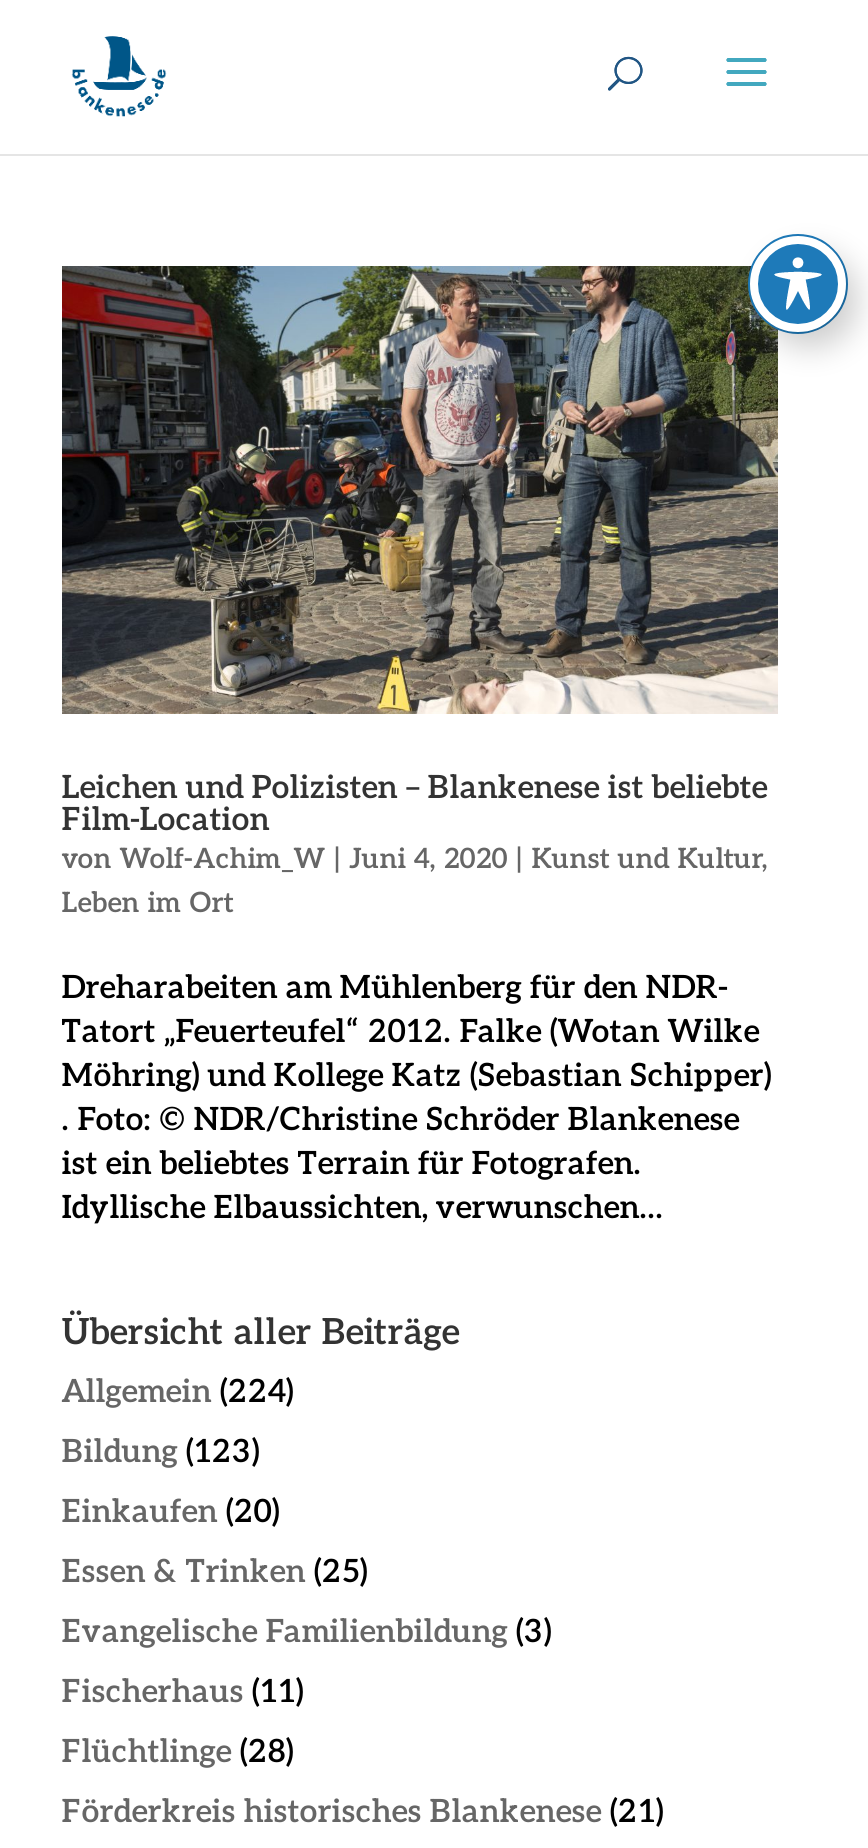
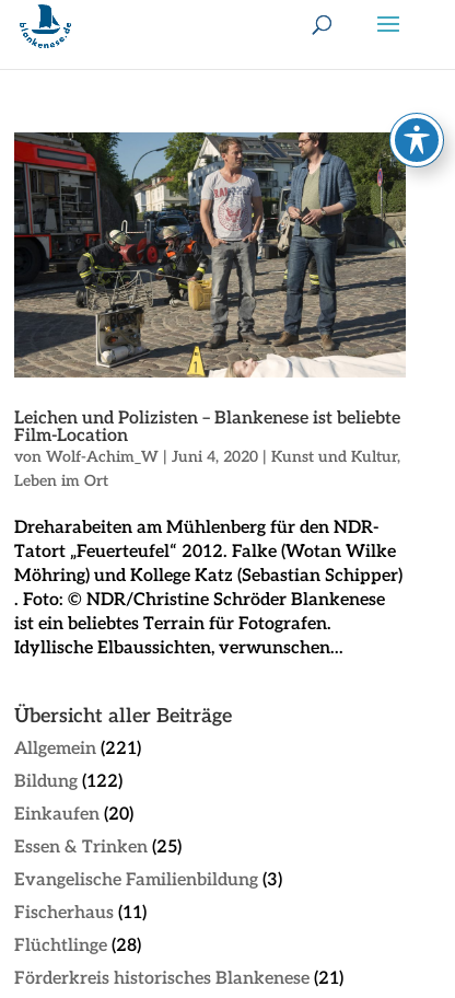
- Allgemein (224)
+ Allgemein (221)

- Bildung (123)
+ Bildung (122)
